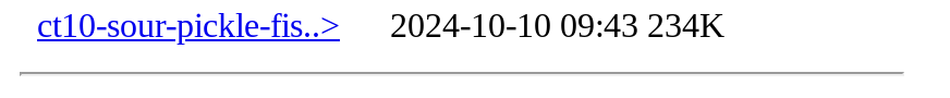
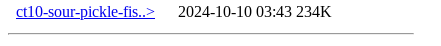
- ct10-sour-pickle-fis..> 2024-10-10 09:43 234K
+ ct10-sour-pickle-fis..> 2024-10-10 03:43 234K
